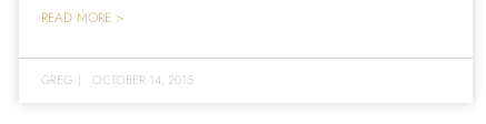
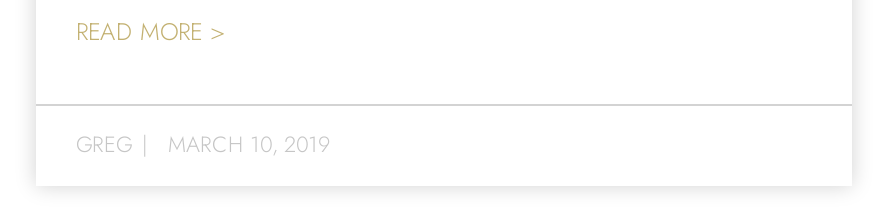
- OCTOBER 14, 2015
+ MARCH 10, 2019
